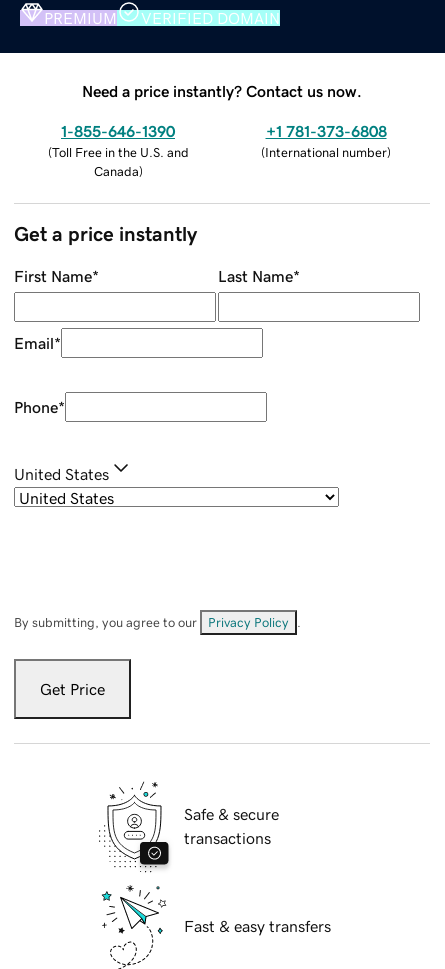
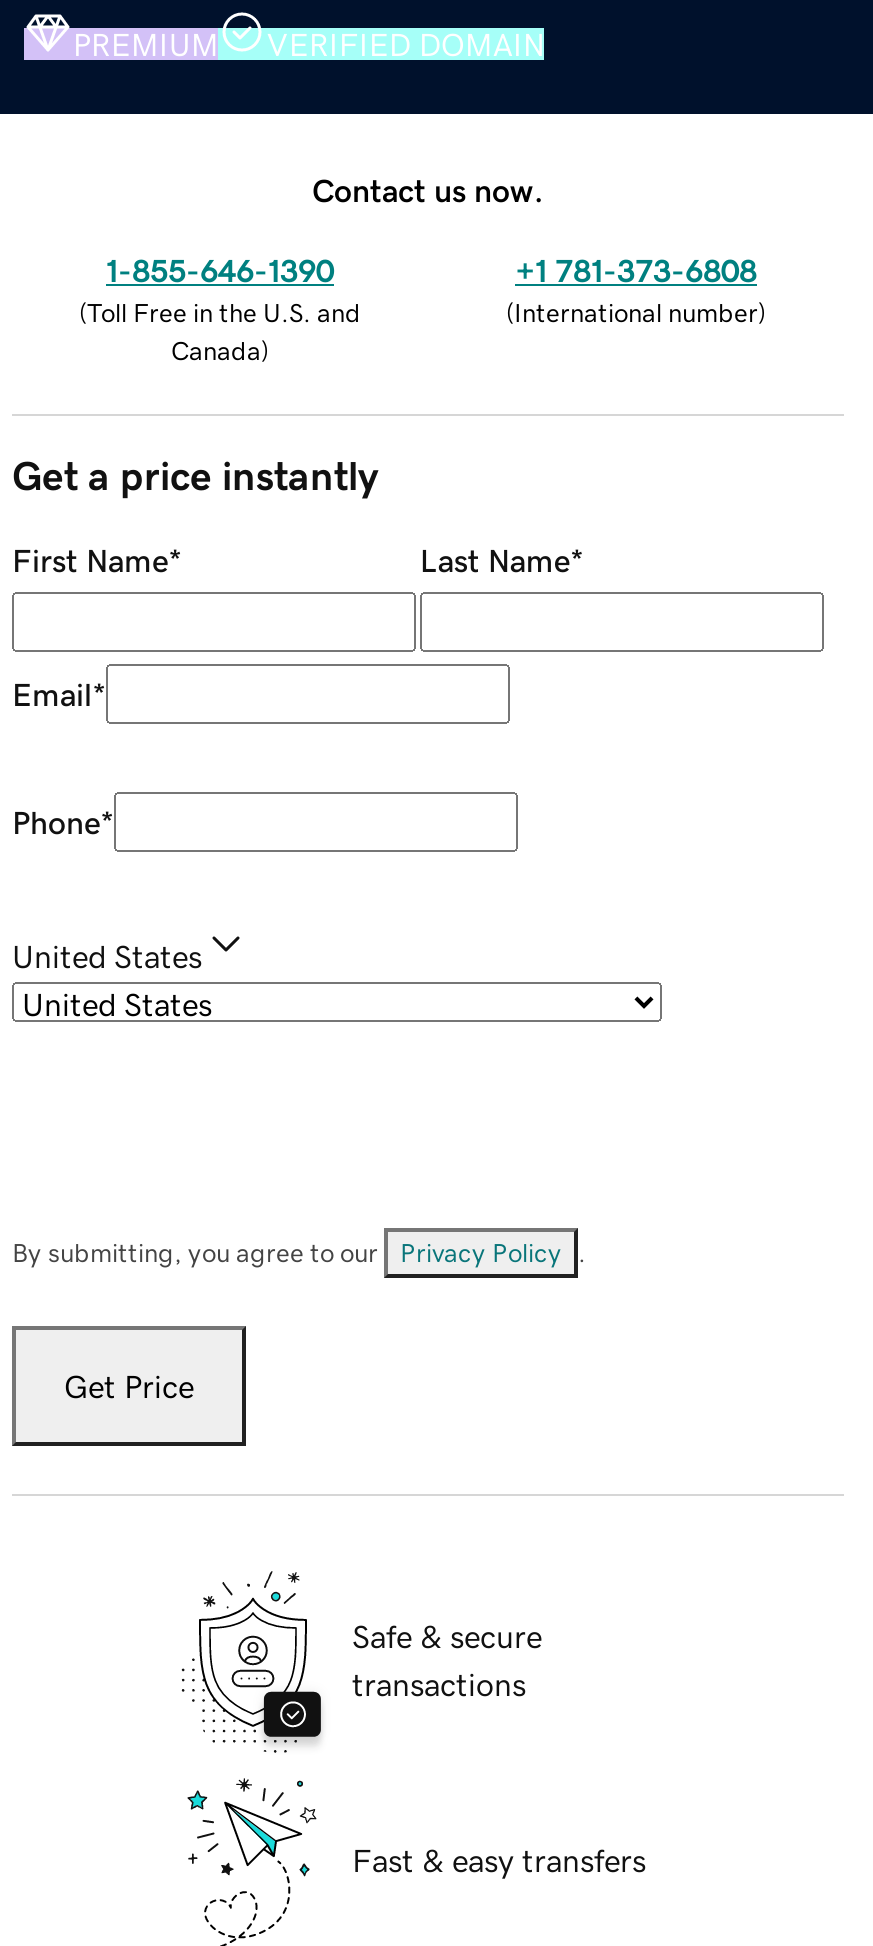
- Need a price instantly? Contact us now.
+ Contact us now.
